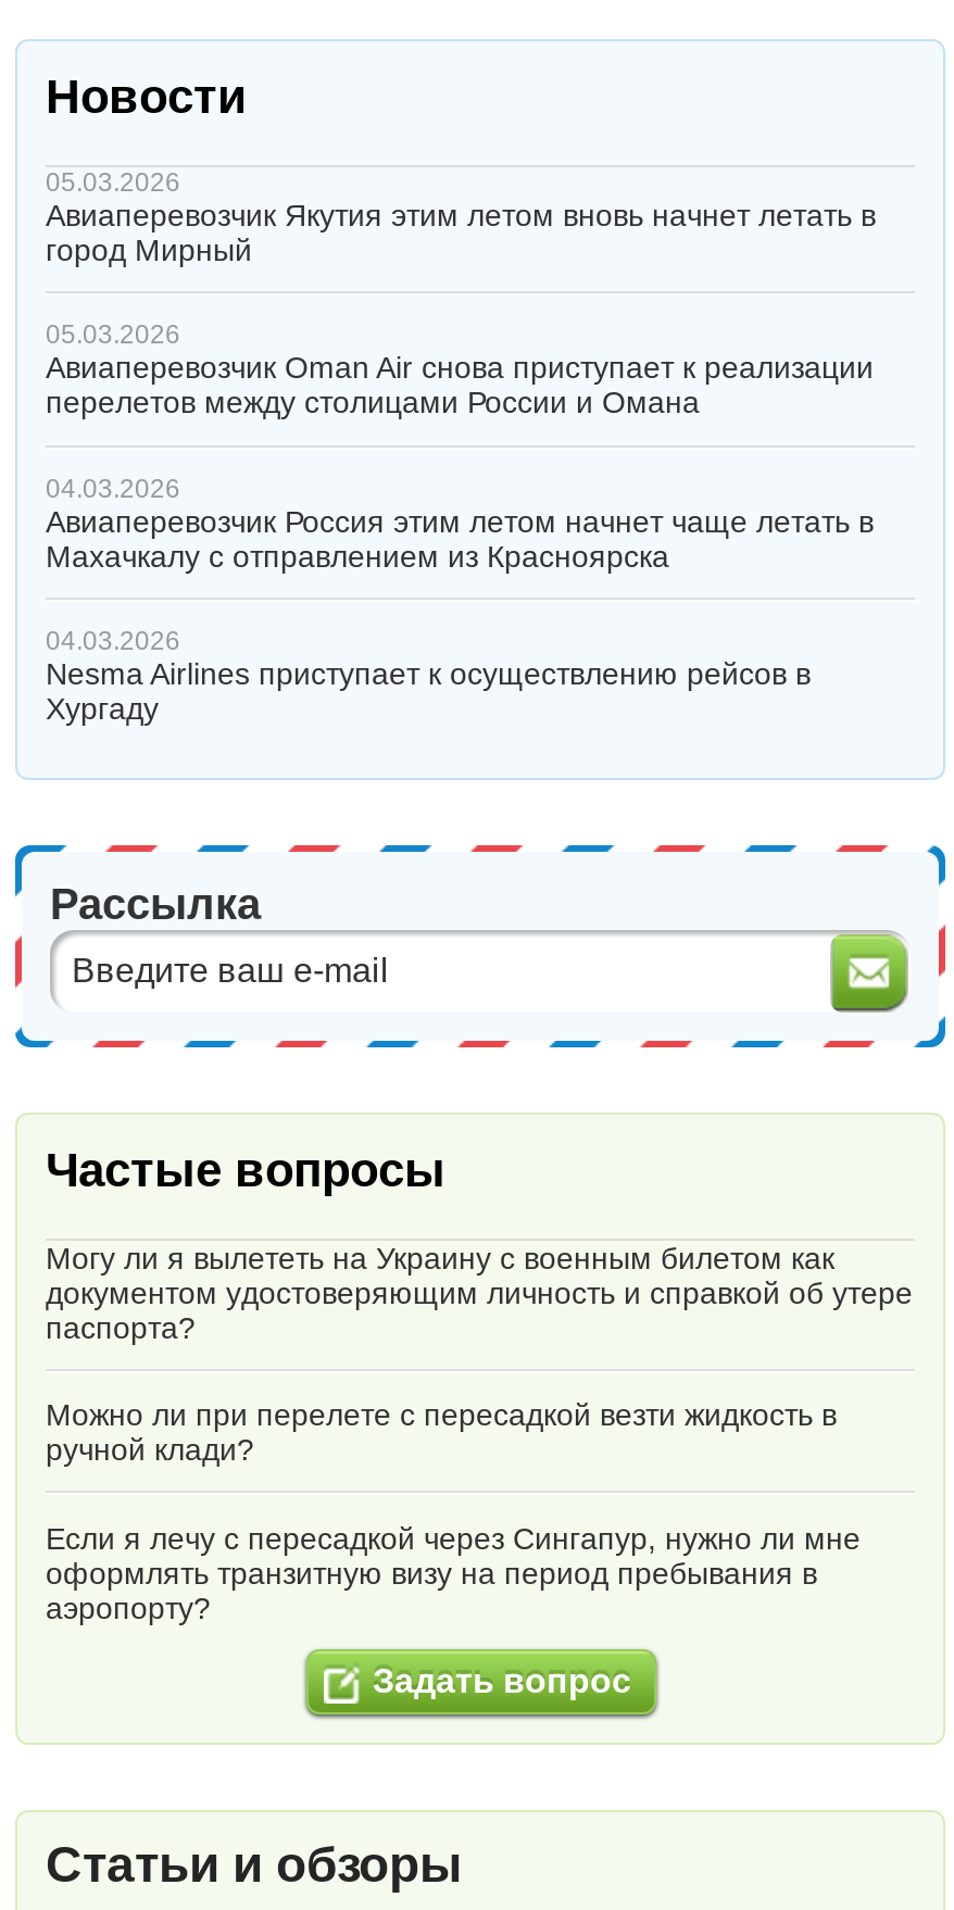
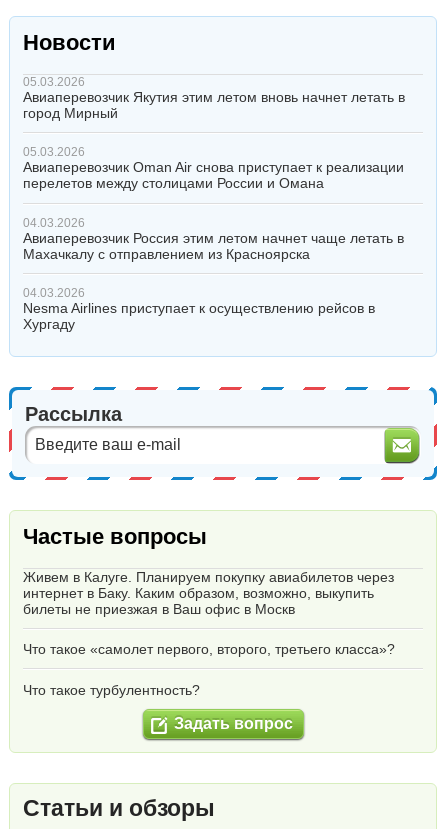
- Могу ли я вылететь на Украину с военным билетом как
- документом удостоверяющим личность и справкой об утере
- паспорта?
+ Живем в Калуге. Планируем покупку авиабилетов через
+ интернет в Баку. Каким образом, возможно, выкупить
+ билеты не приезжая в Ваш офис в Москв

- Можно ли при перелете с пересадкой везти жидкость в
- ручной клади?
+ Что такое «самолет первого, второго, третьего класса»?

- Если я лечу с пересадкой через Сингапур, нужно ли мне
- оформлять транзитную визу на период пребывания в
- аэропорту?
+ Что такое турбулентность?
